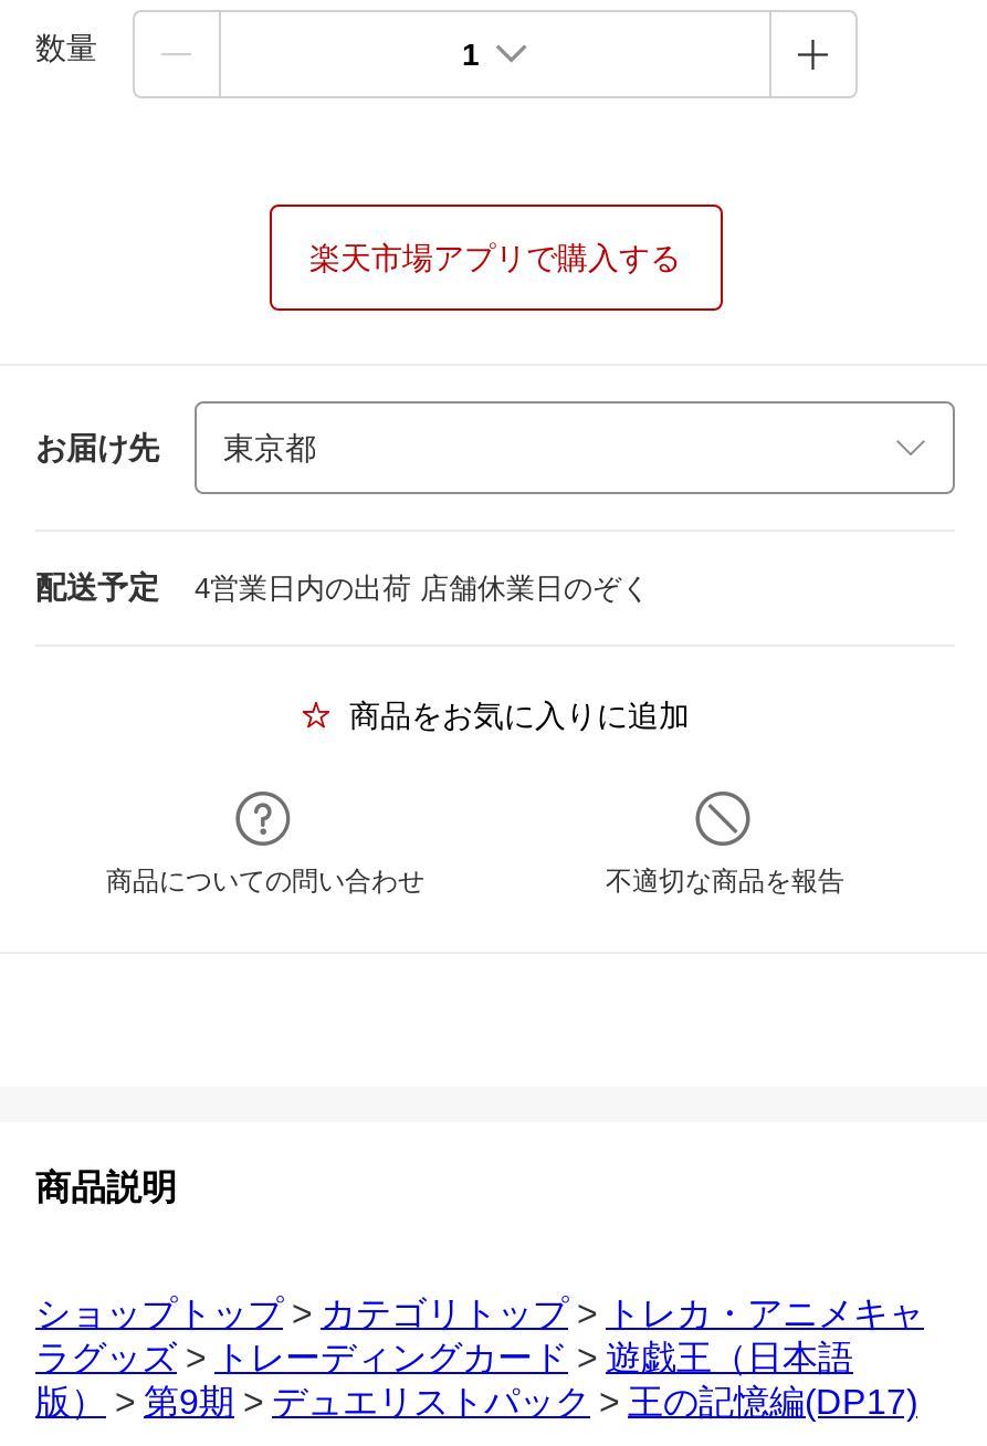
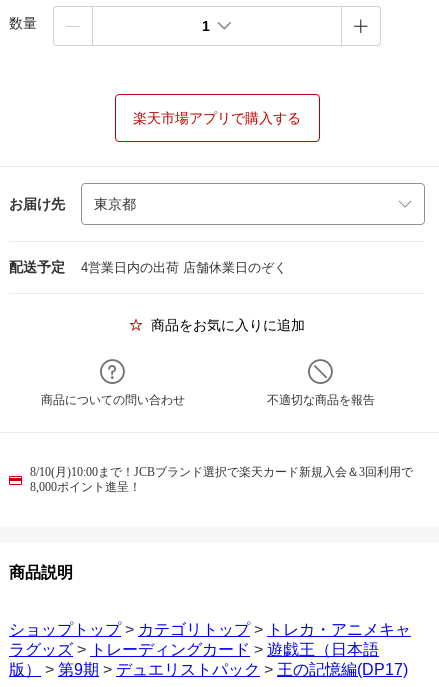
+ 8/10(月)10:00まで！JCBブランド選択で楽天カード新規入会＆3回利用で
+ 8,000ポイント進呈！
